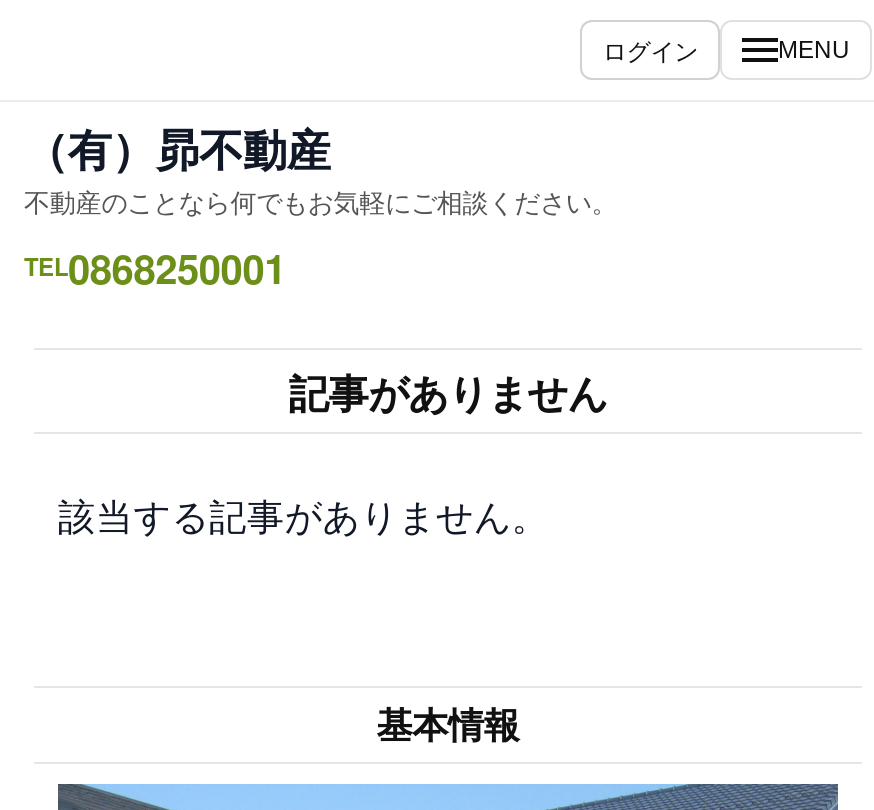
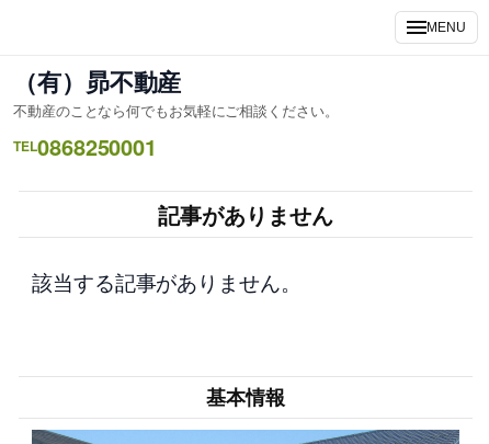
- ログイン
